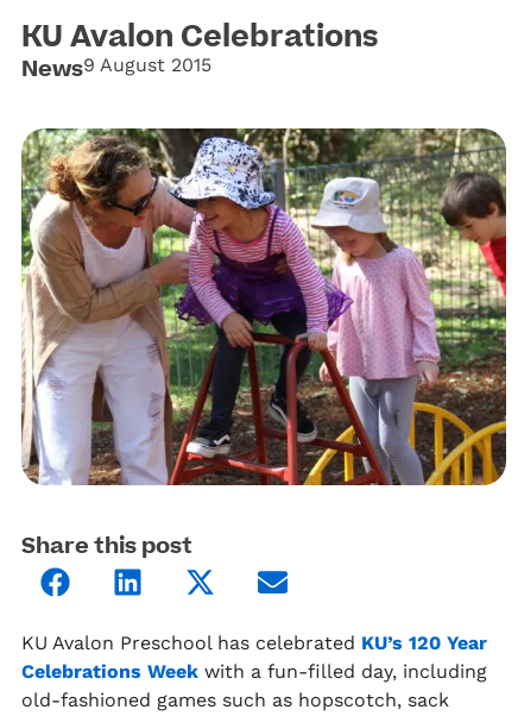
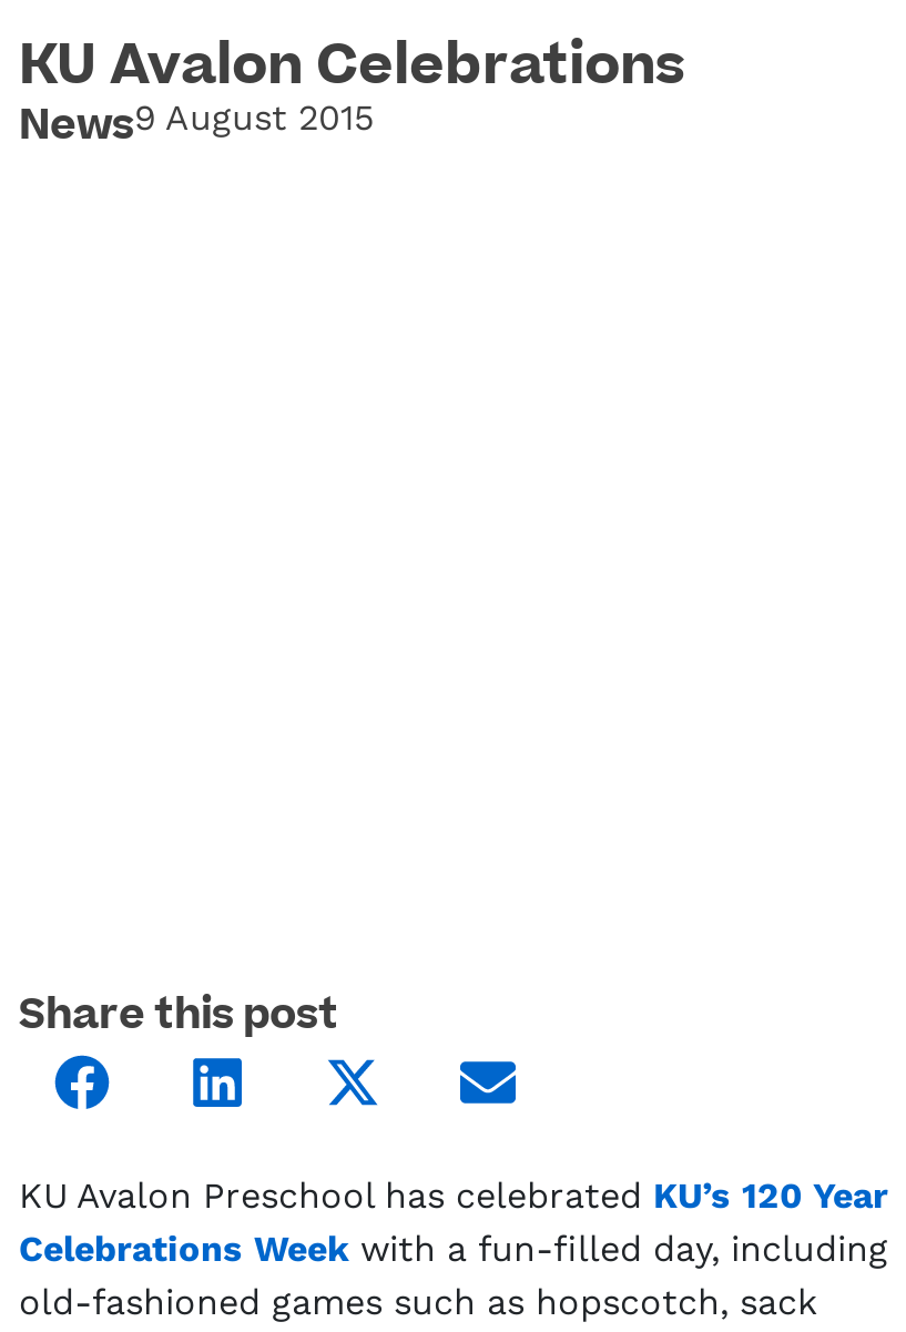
- [image]
